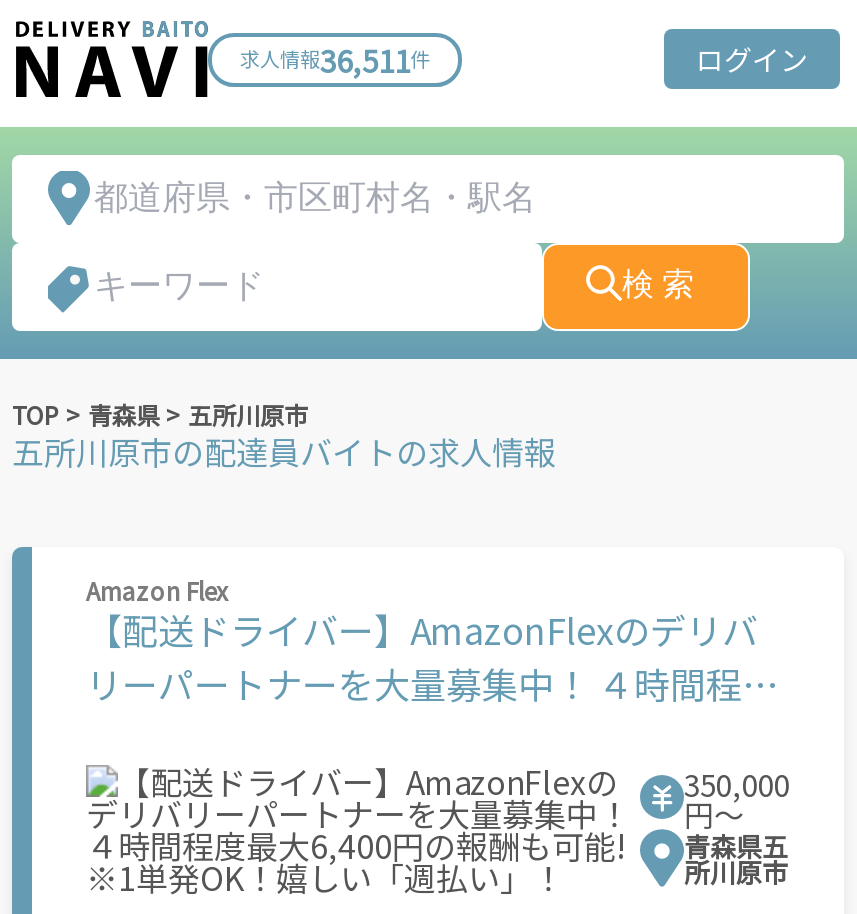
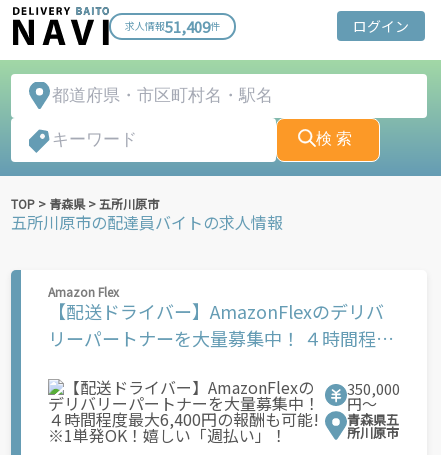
- 求人情報36,511件
+ 求人情報51,409件
